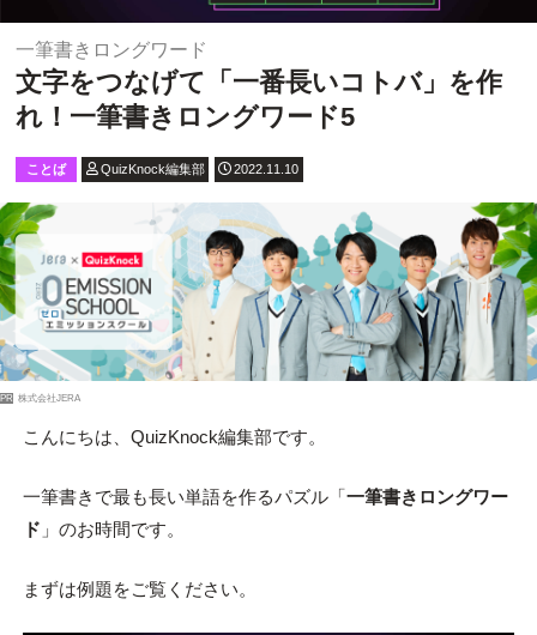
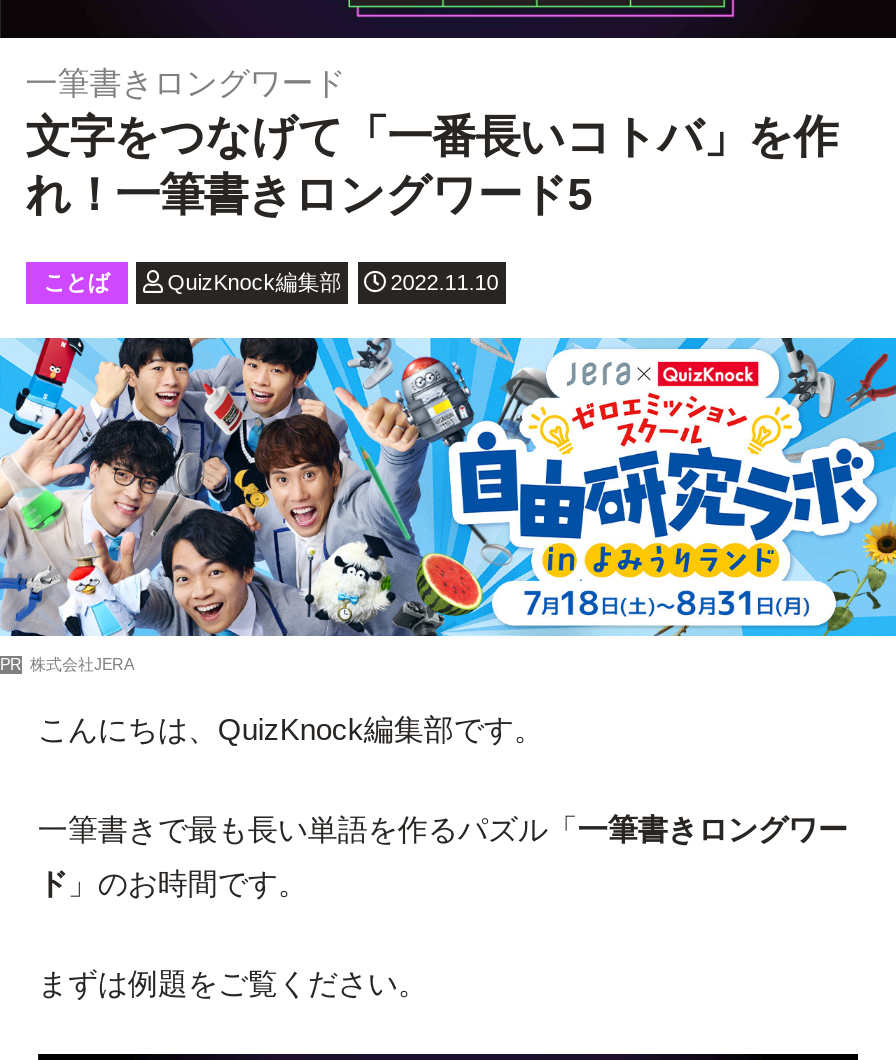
- [image]
+ [image]
